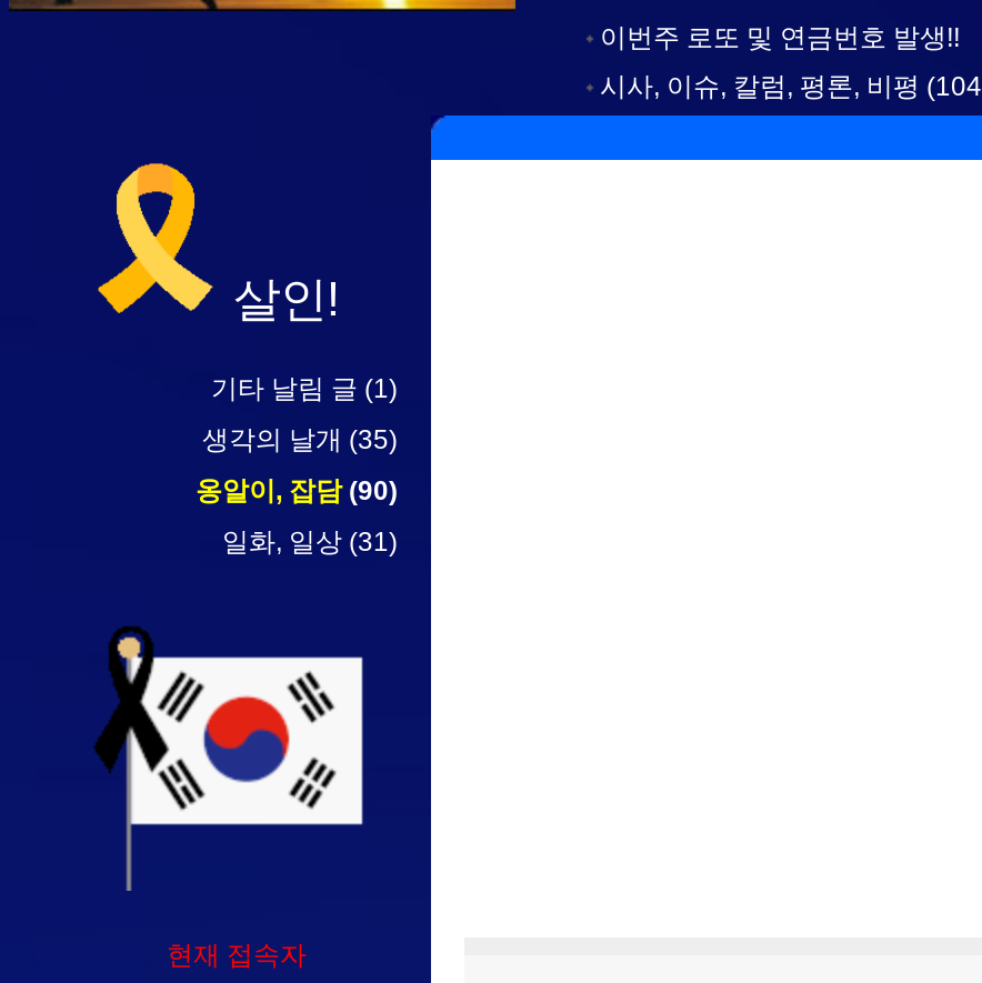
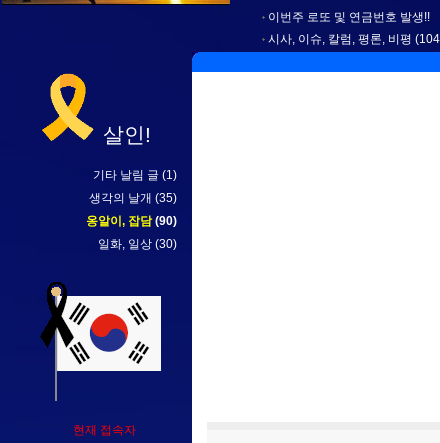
- 일화, 일상 (31)
+ 일화, 일상 (30)
